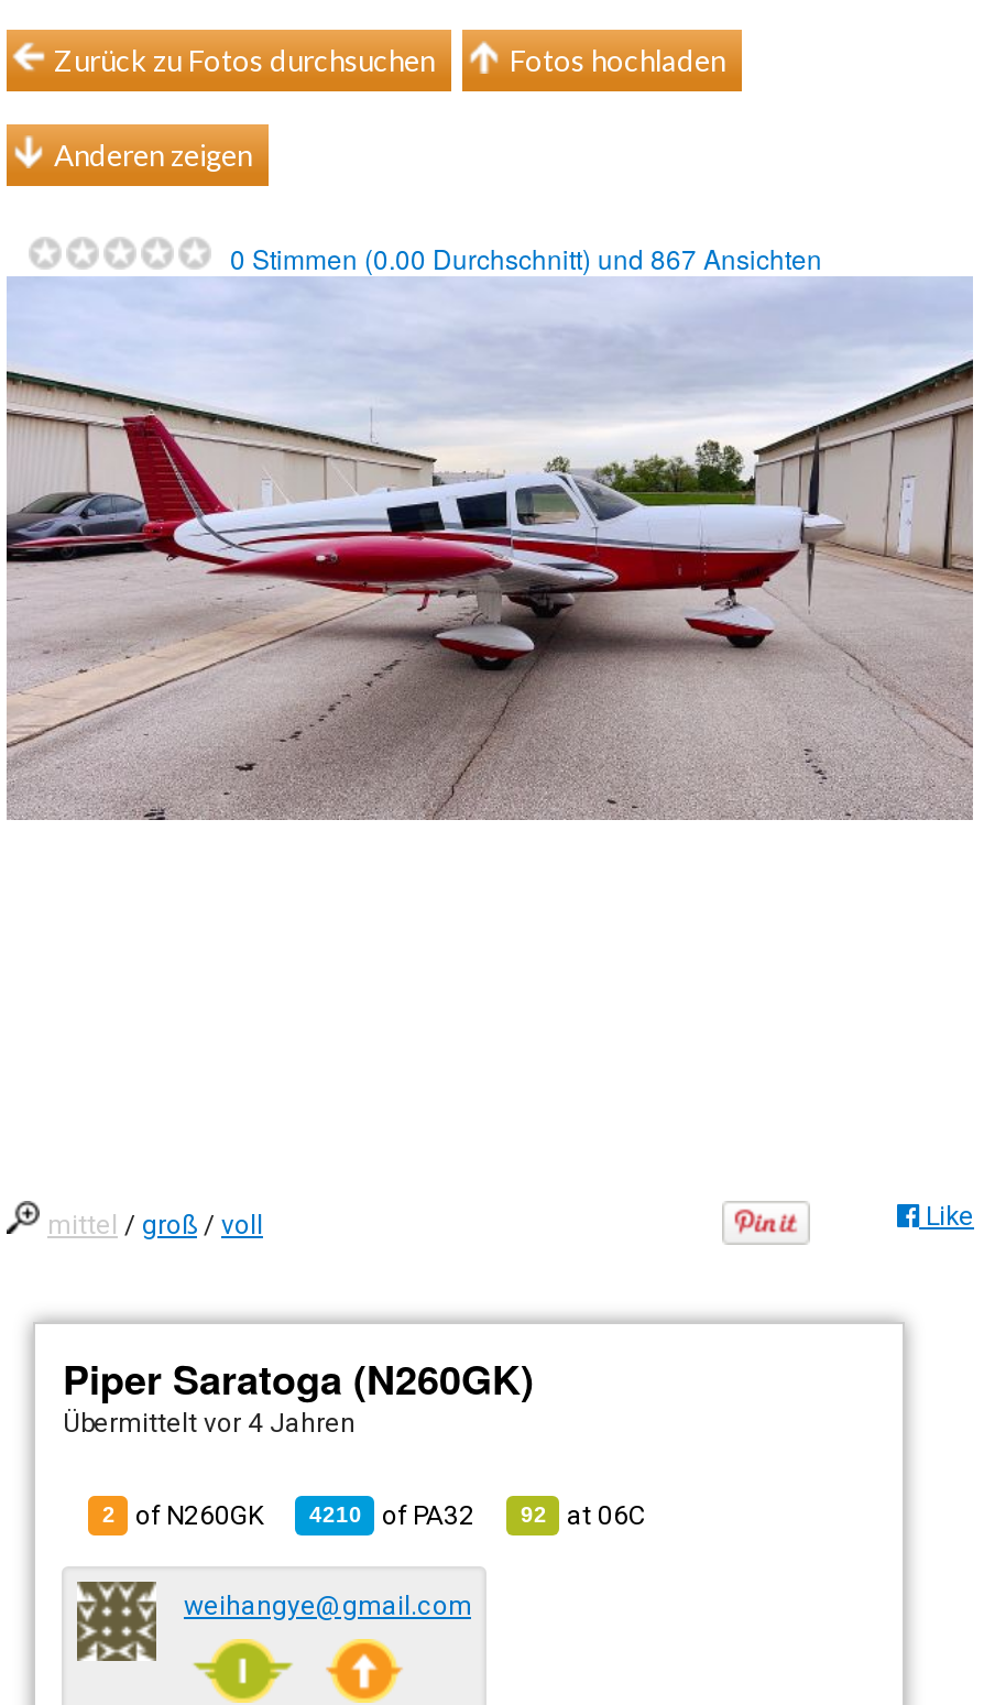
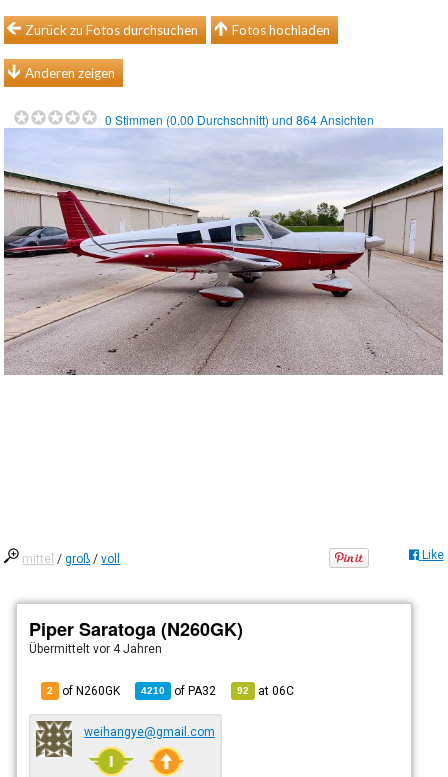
- 0 Stimmen (0.00 Durchschnitt) und 867 Ansichten
+ 0 Stimmen (0.00 Durchschnitt) und 864 Ansichten
